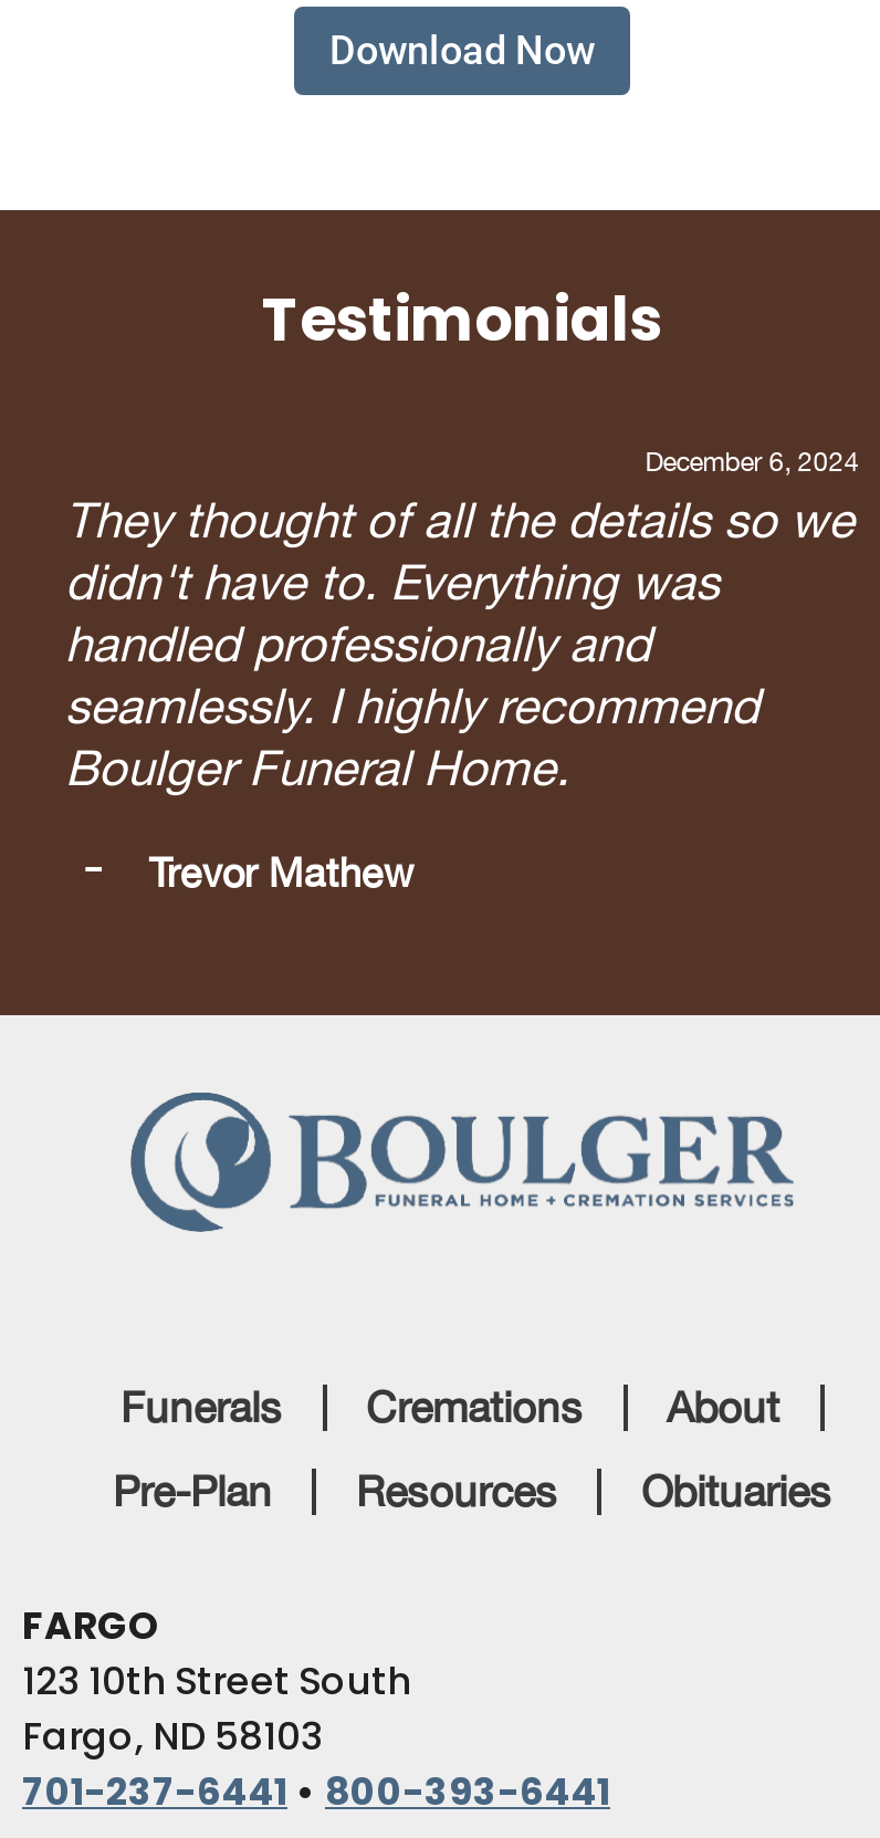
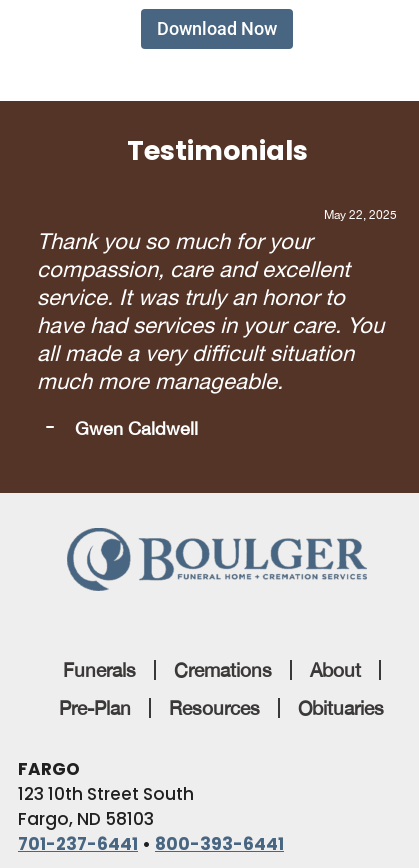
- December 6, 2024
- They thought of all the details so we
- didn't have to. Everything was
- handled professionally and
- seamlessly. I highly recommend
- Boulger Funeral Home.
+ May 22, 2025
+ Thank you so much for your
+ compassion, care and excellent
+ service. It was truly an honor to
+ have had services in your care. You
+ all made a very difficult situation
+ much more manageable.

- Trevor Mathew
+ Gwen Caldwell
